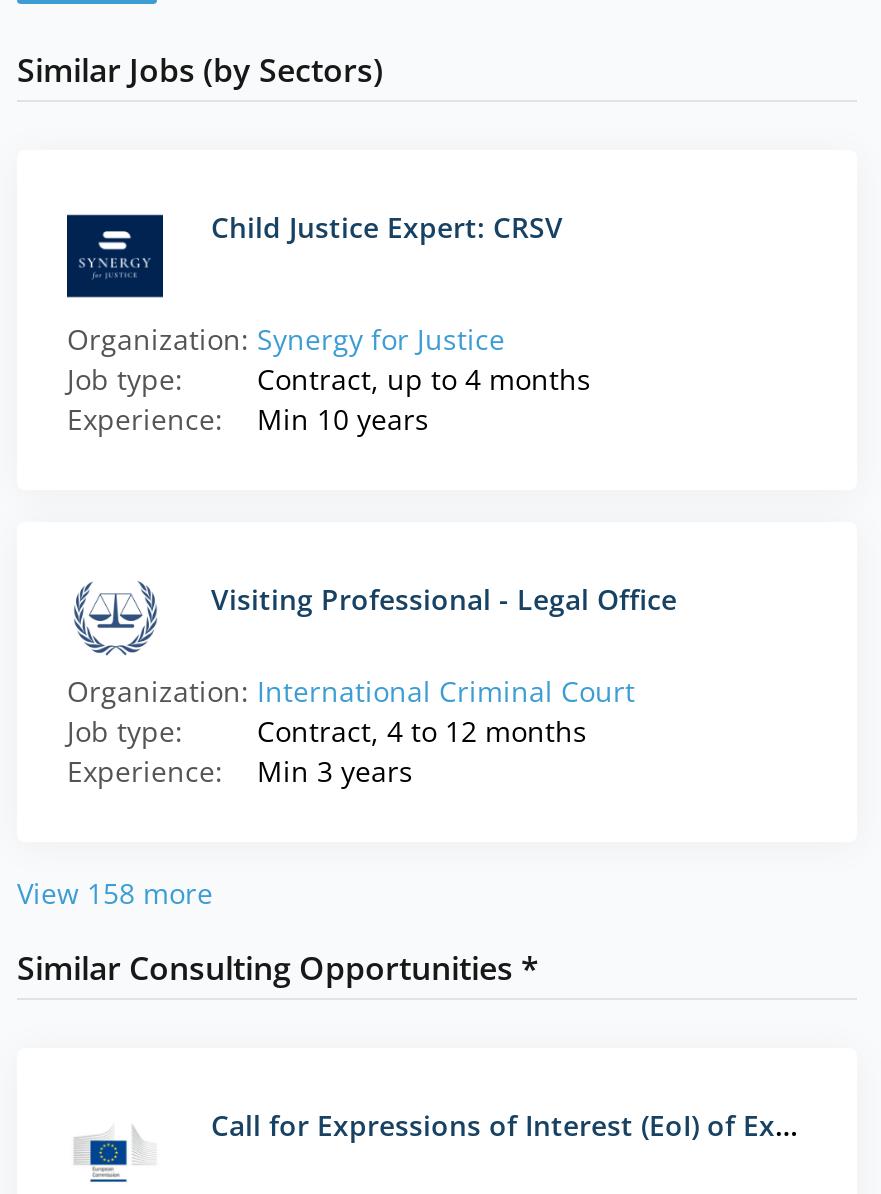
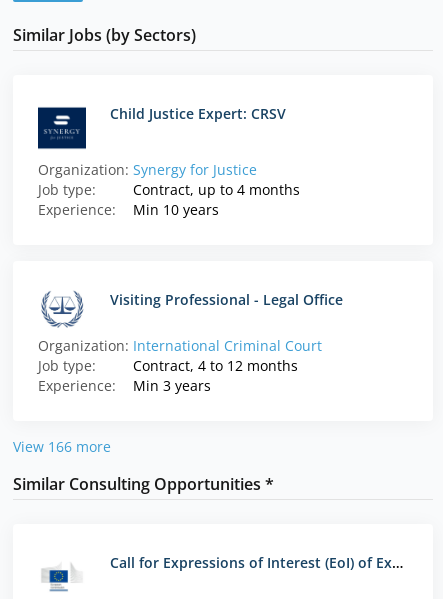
- View 158 more
+ View 166 more
